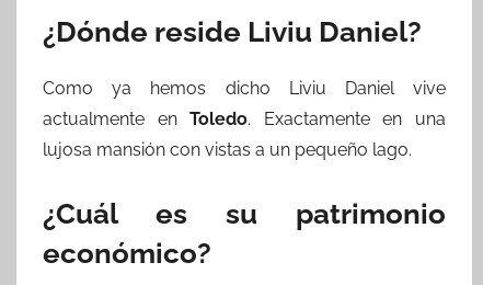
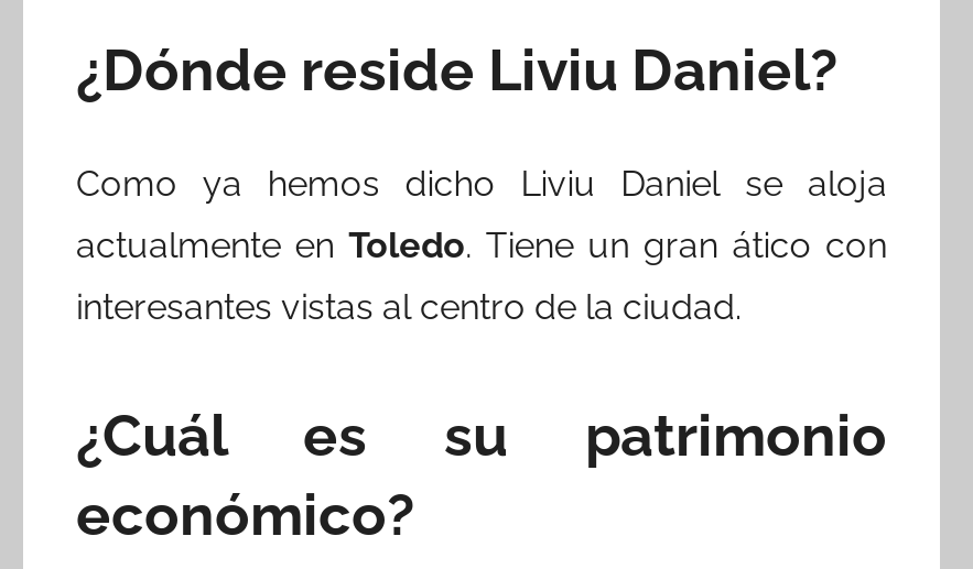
- Como ya hemos dicho Liviu Daniel vive
+ Como ya hemos dicho Liviu Daniel se aloja

- actualmente en Toledo. Exactamente en una
+ actualmente en Toledo. Tiene un gran ático con

- lujosa mansión con vistas a un pequeño lago.
+ interesantes vistas al centro de la ciudad.
